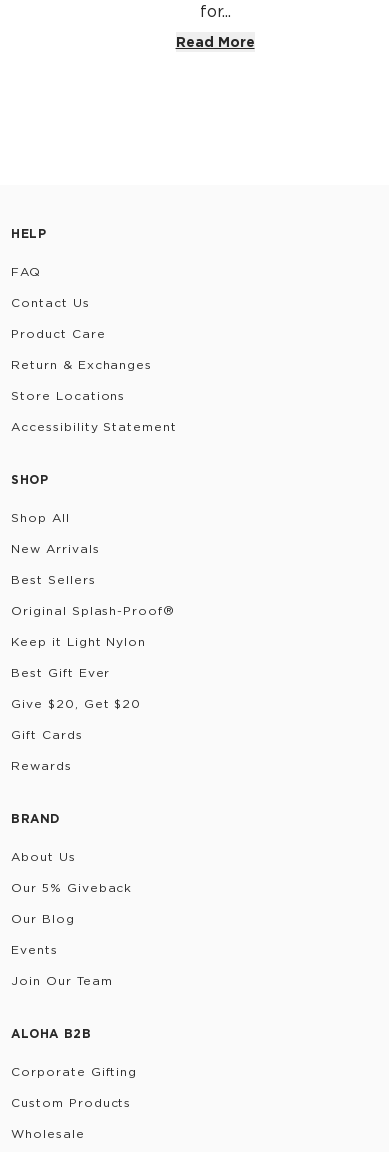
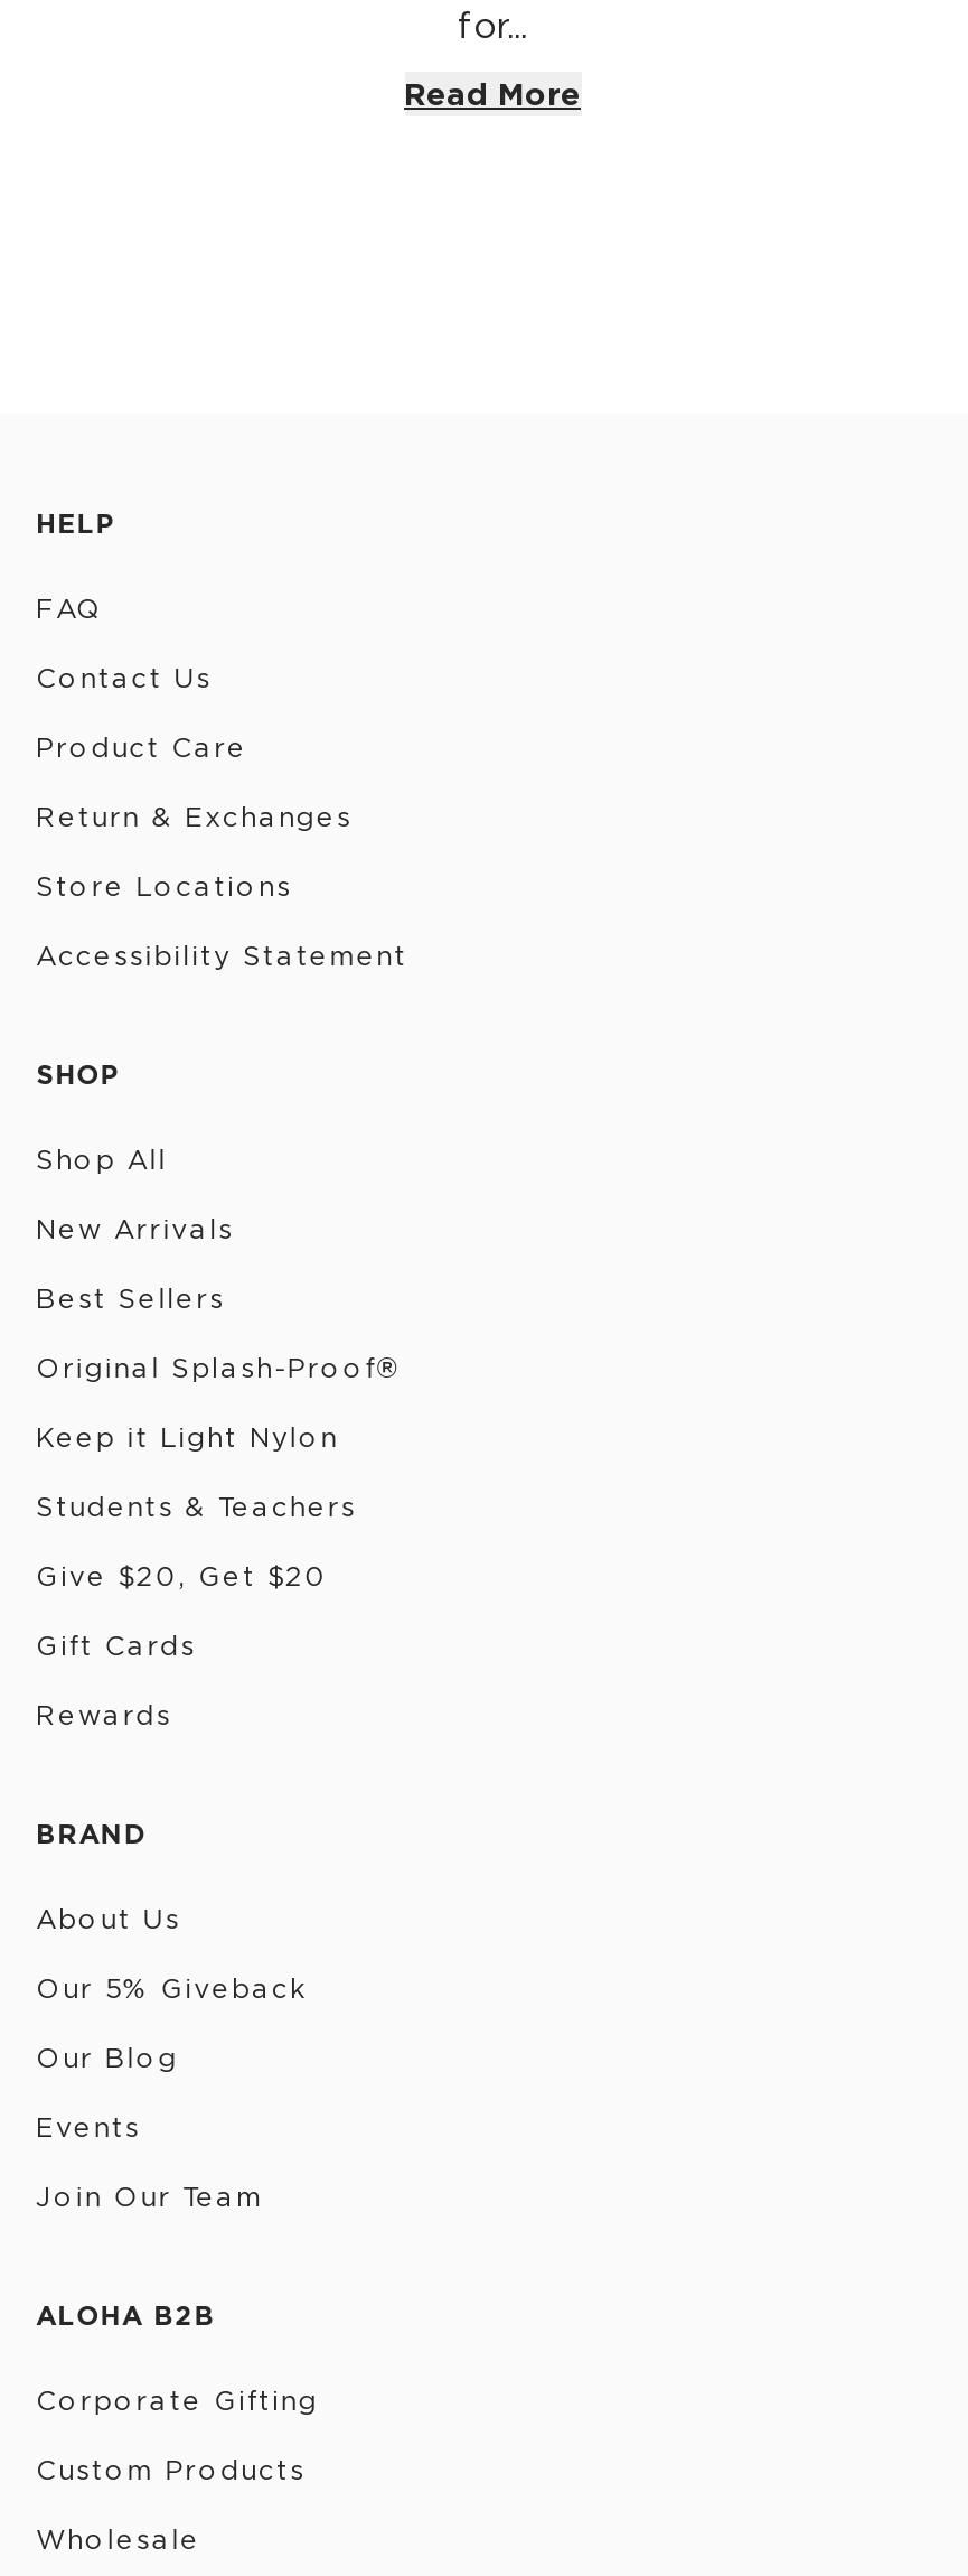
- Best Gift Ever
+ Students & Teachers
